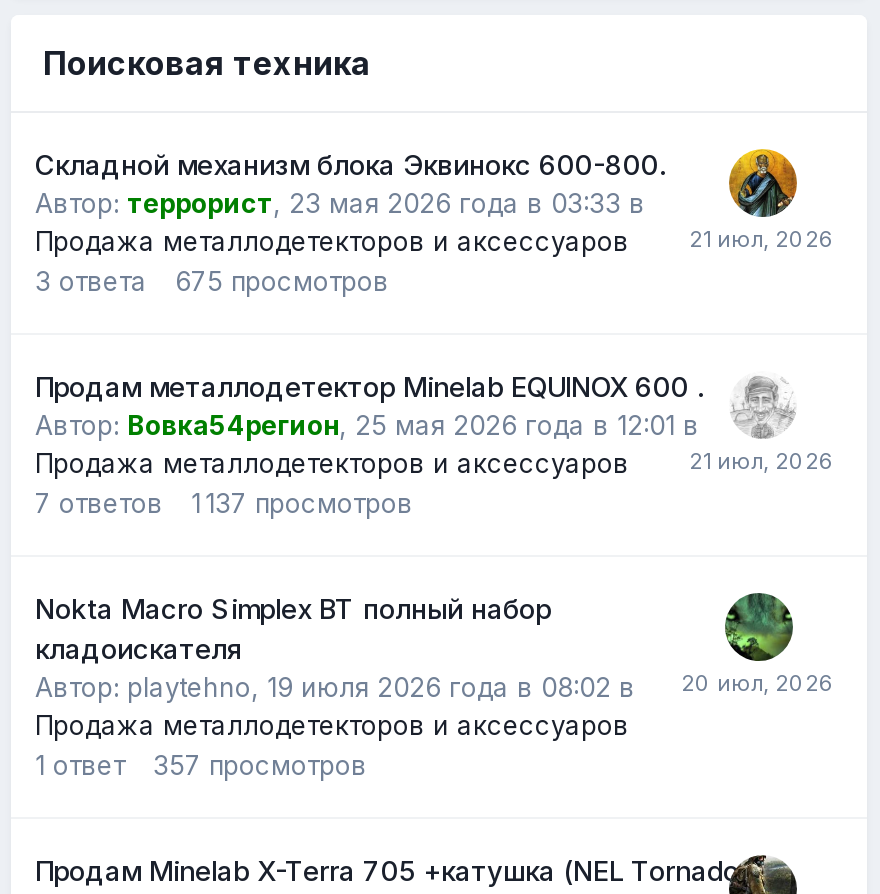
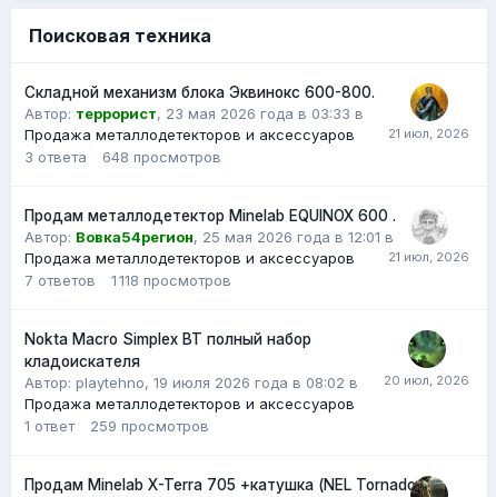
- 675 просмотров
+ 648 просмотров

- 7 ответов 1 137 просмотров
+ 7 ответов 1 118 просмотров

- 1 ответ 357 просмотров
+ 1 ответ 259 просмотров
